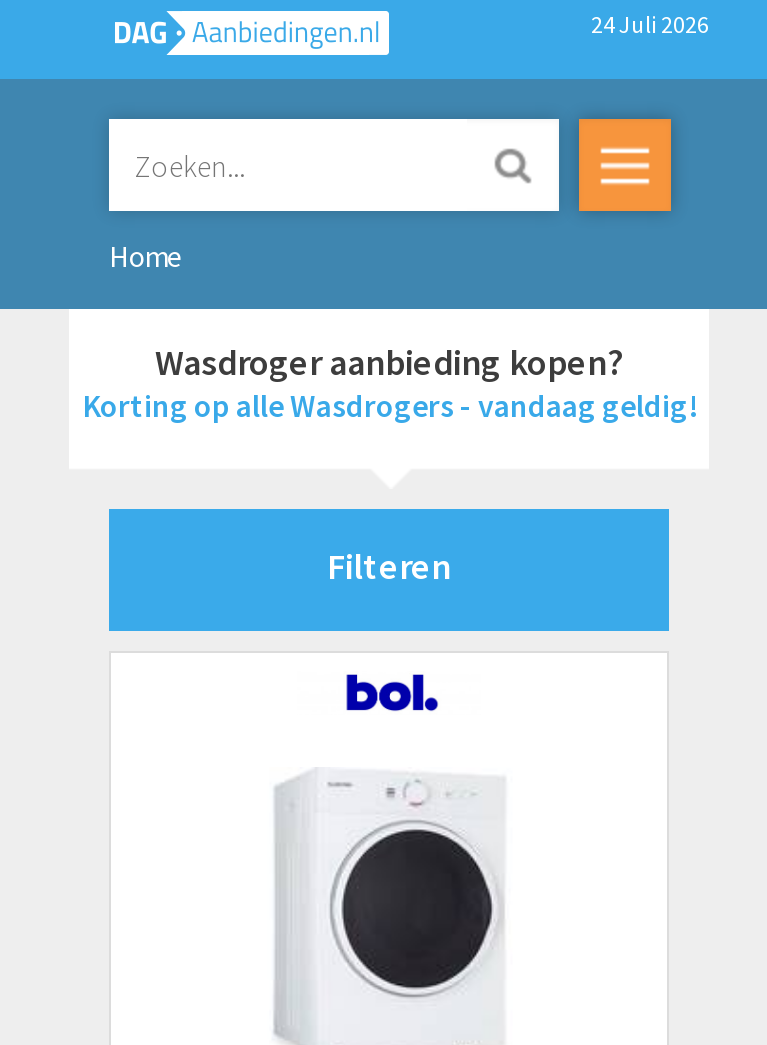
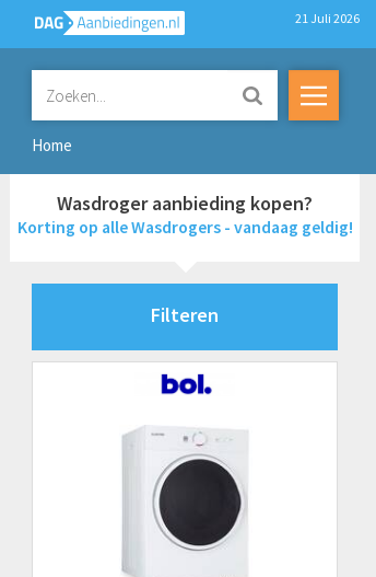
- 24 Juli 2026
+ 21 Juli 2026
